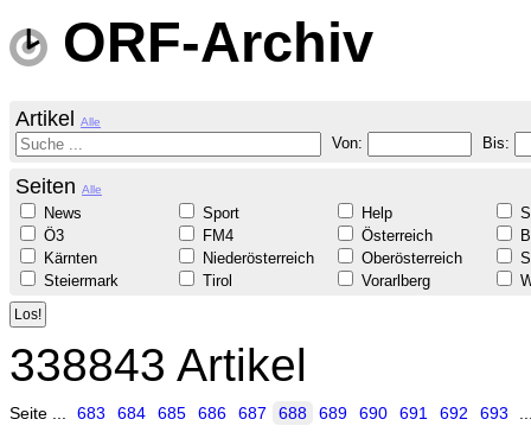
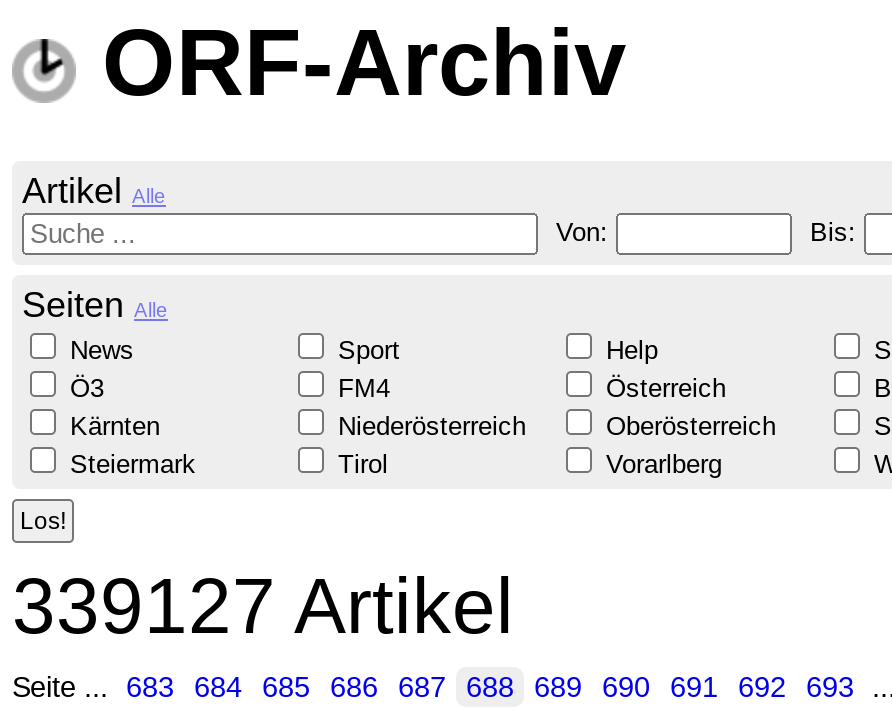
- 338843 Artikel
+ 339127 Artikel
